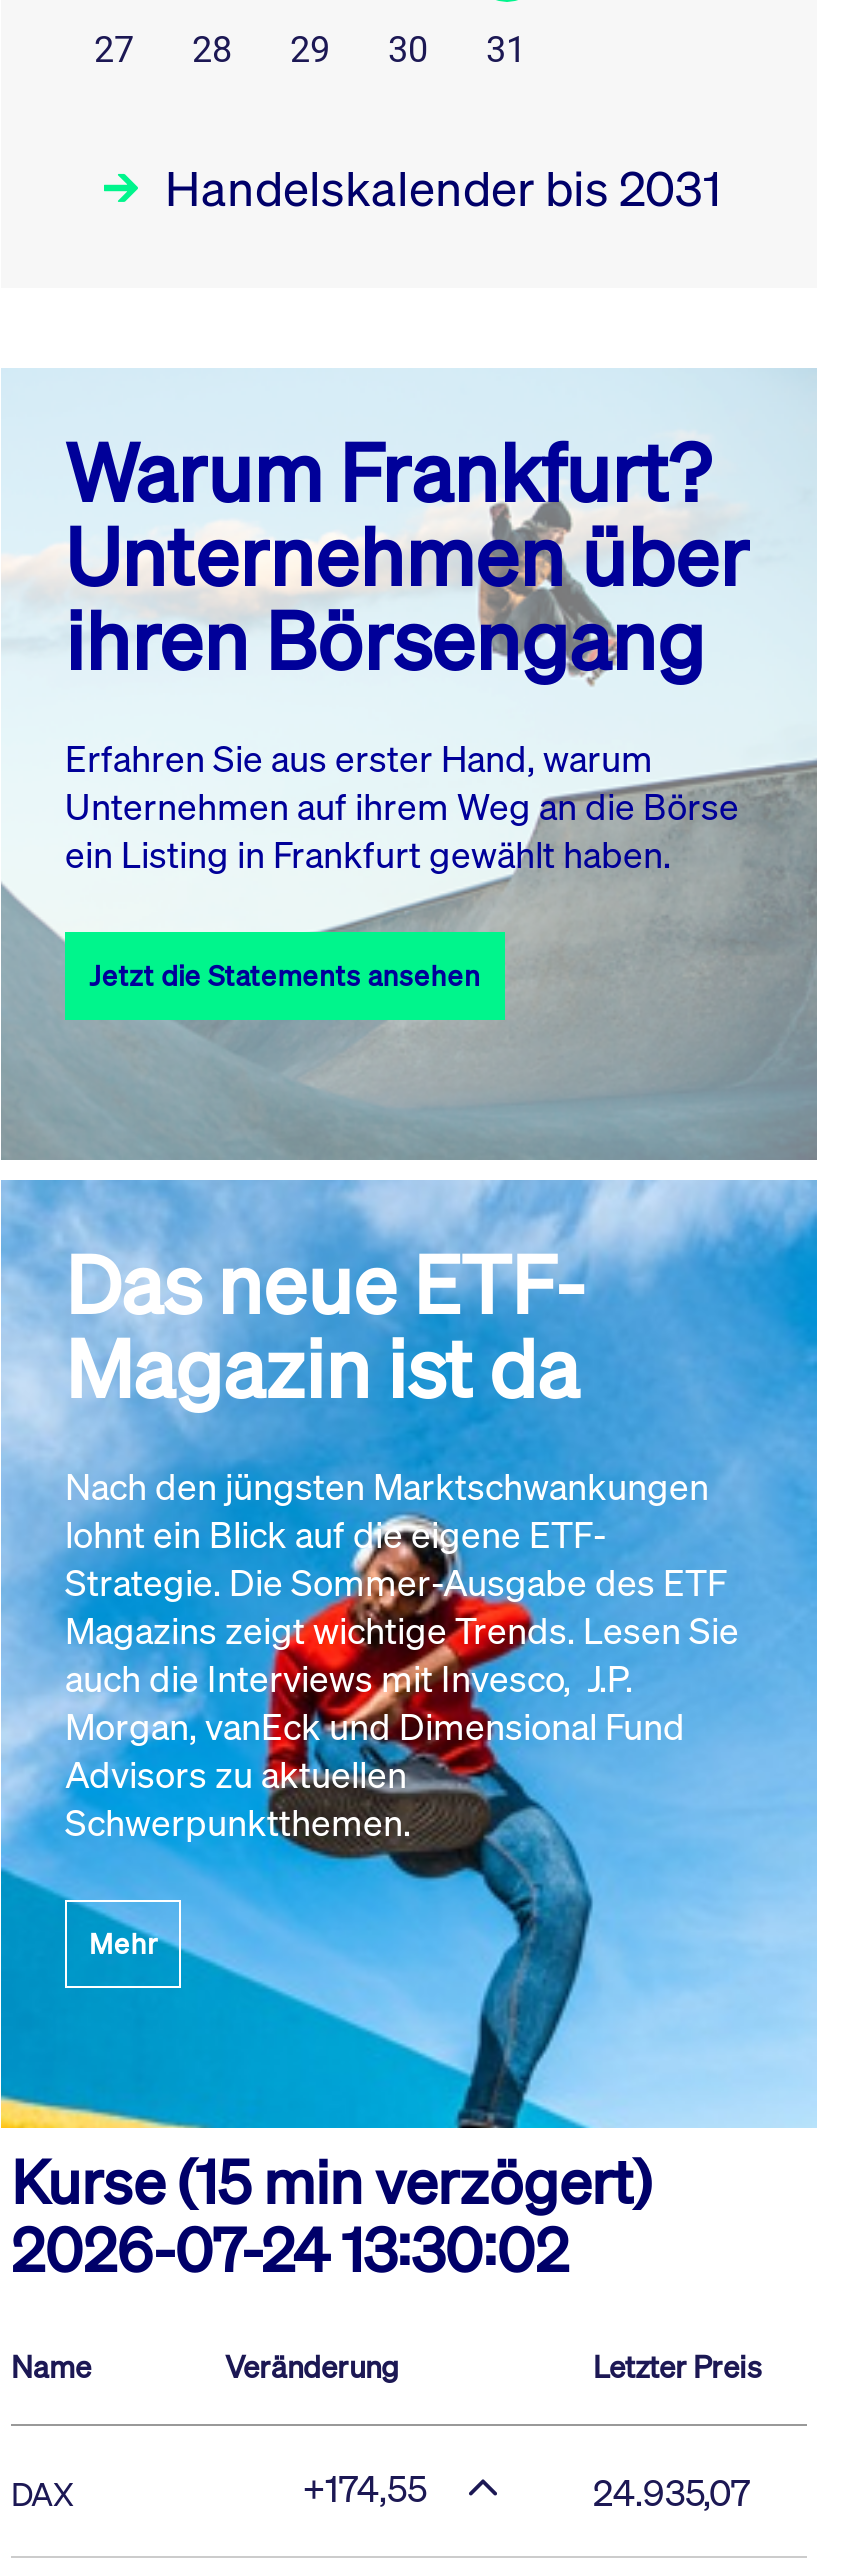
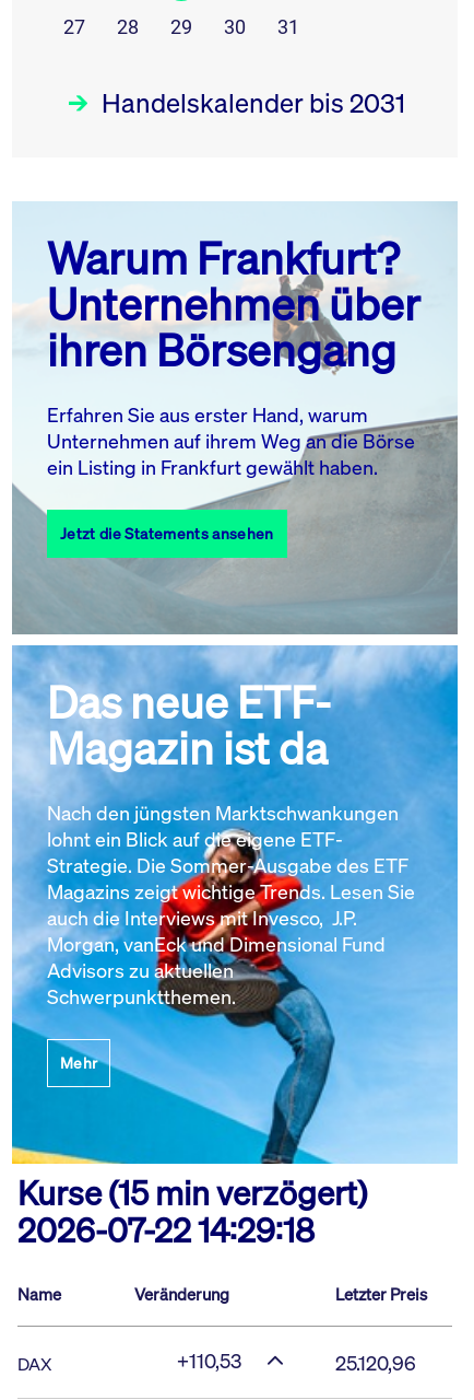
- 2026-07-24 13:30:02
+ 2026-07-22 14:29:18

- +174,55
+ +110,53

- 24.935,07
+ 25.120,96
